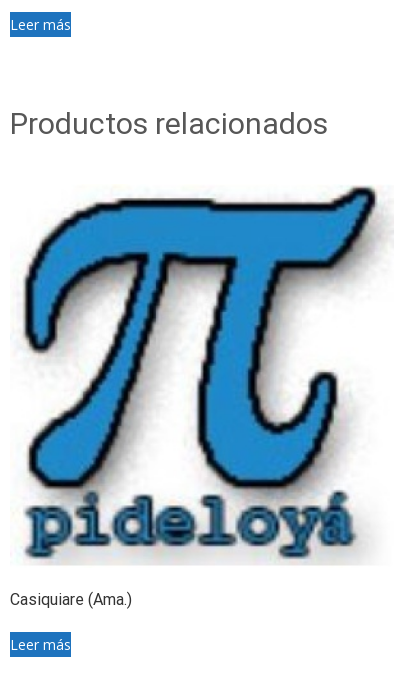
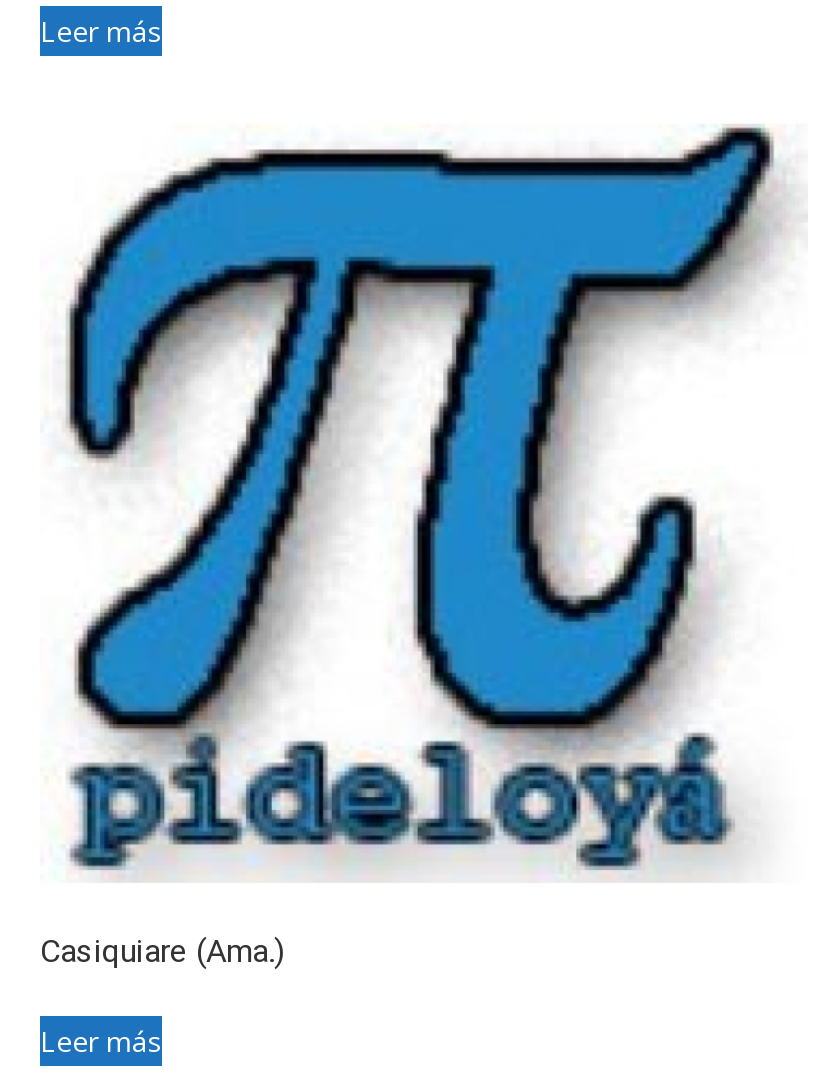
- Productos relacionados
